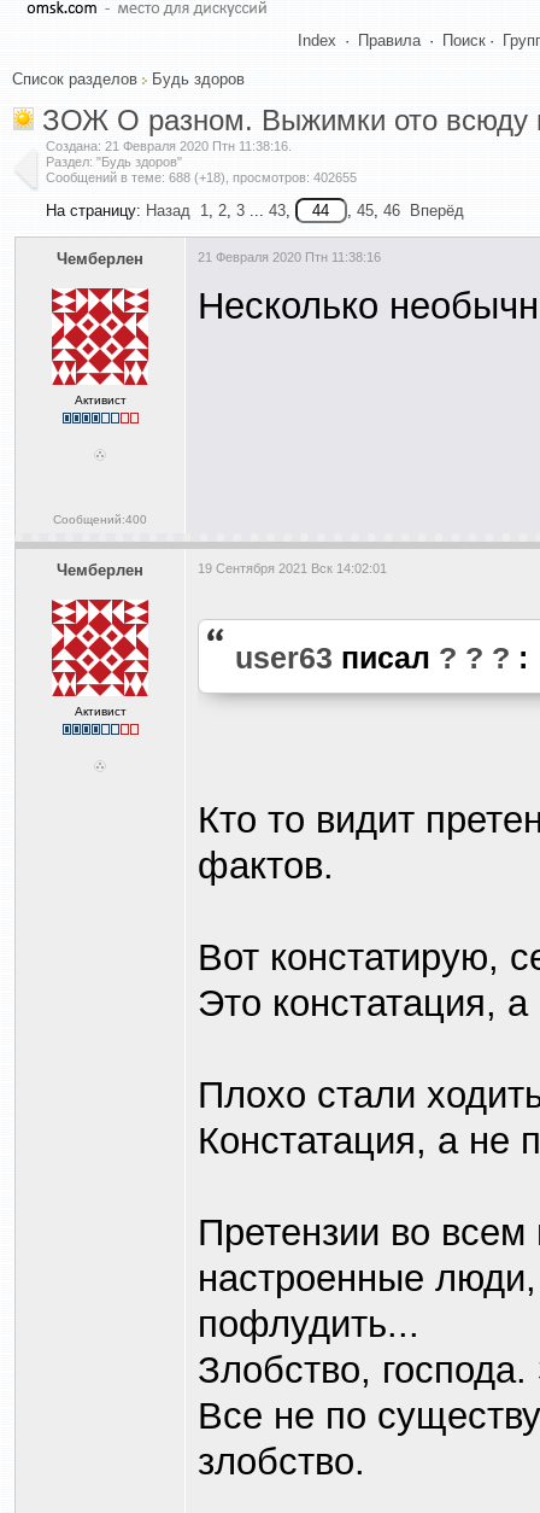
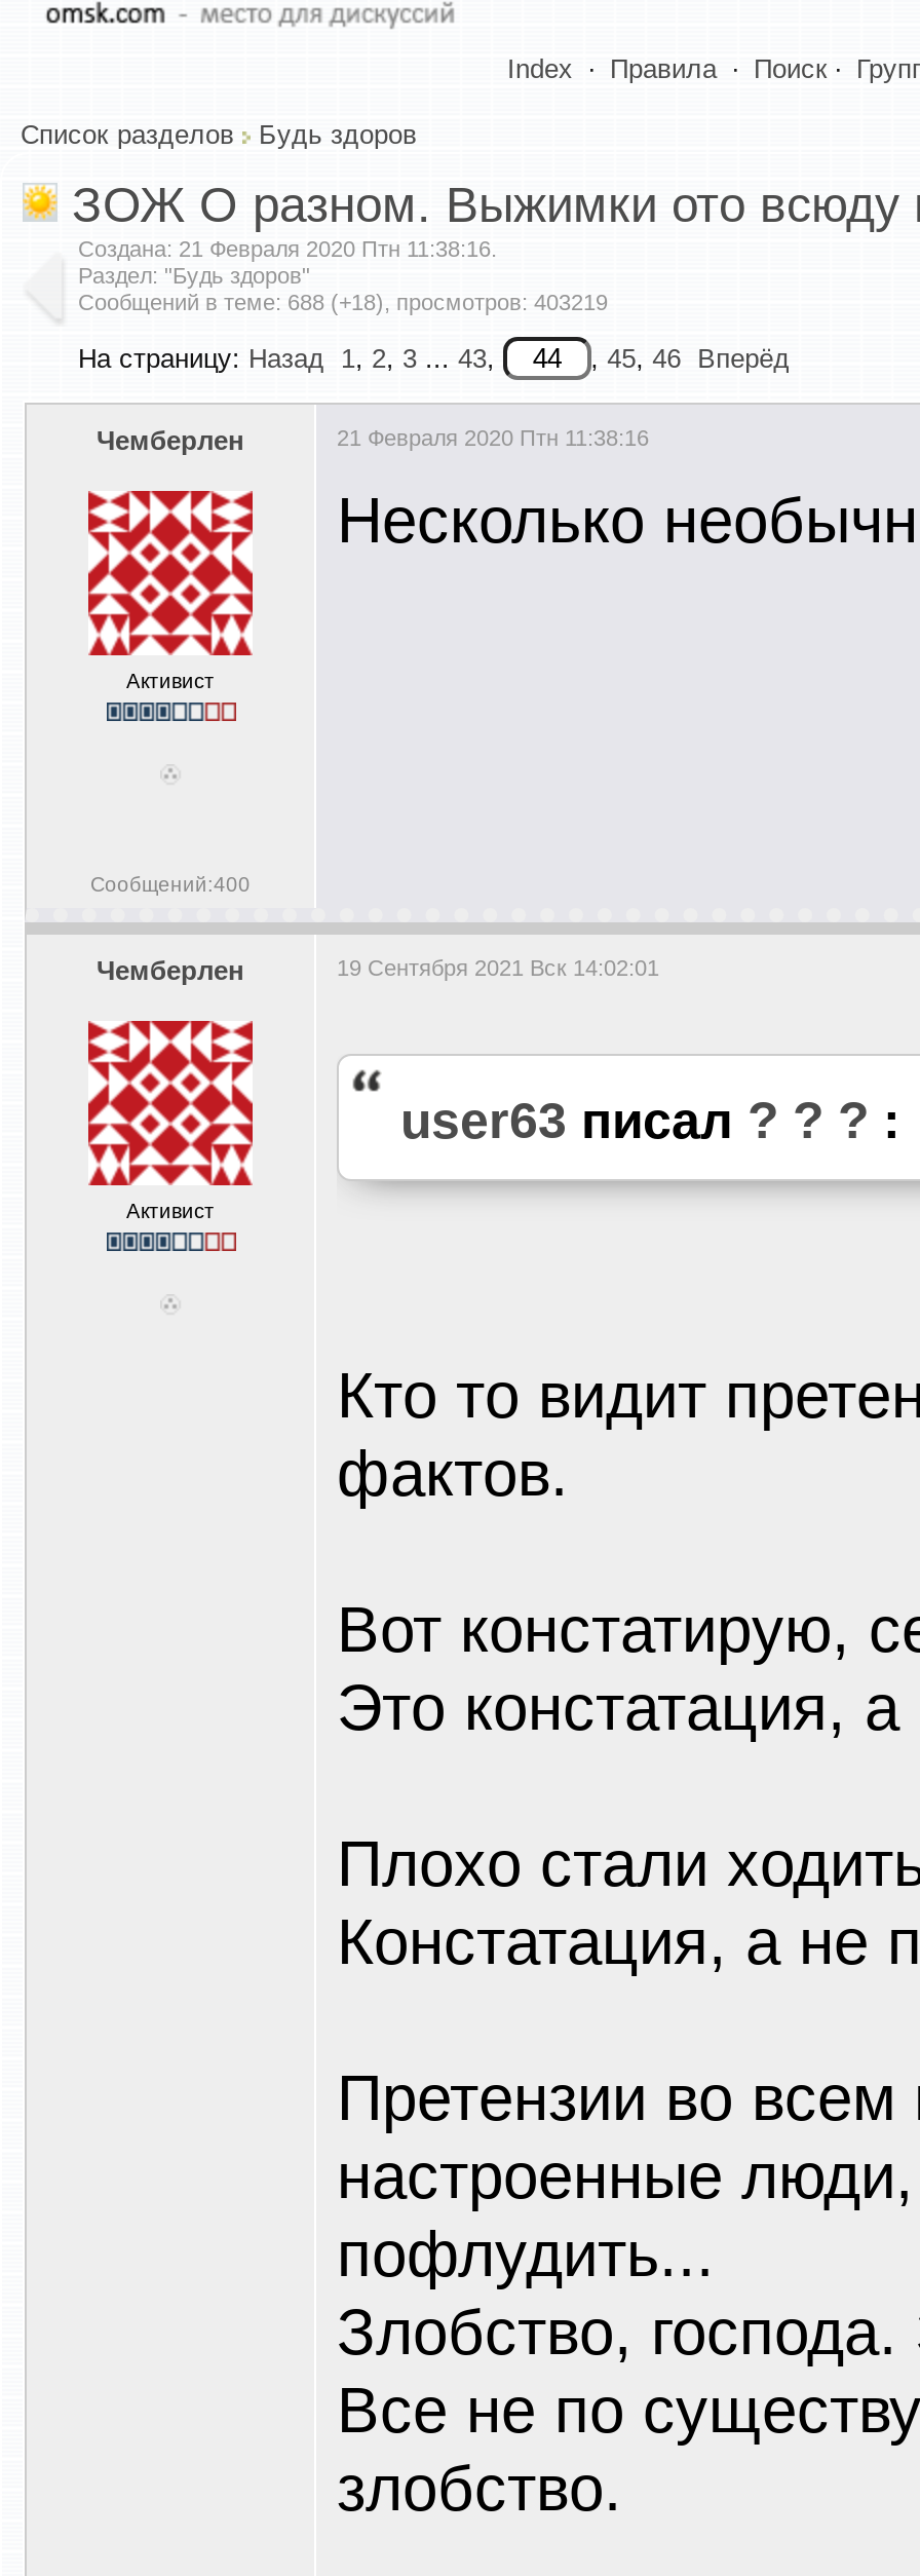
- Сообщений в теме: 688 (+18), просмотров: 402655
+ Сообщений в теме: 688 (+18), просмотров: 403219
